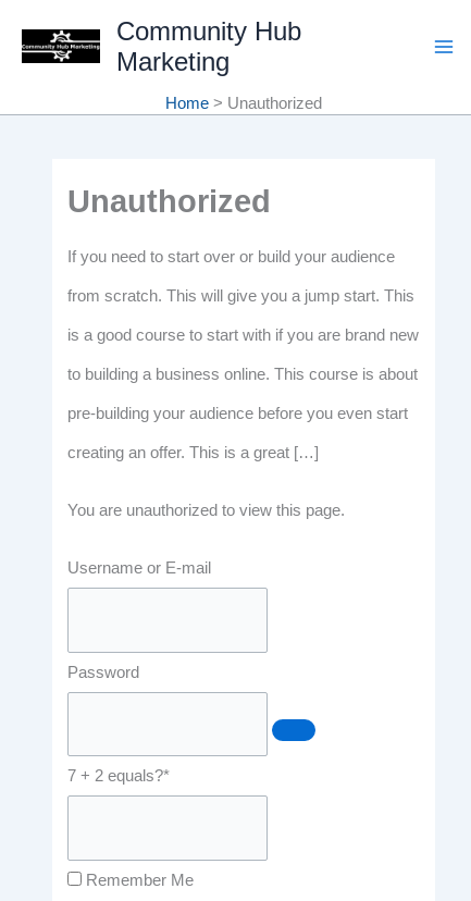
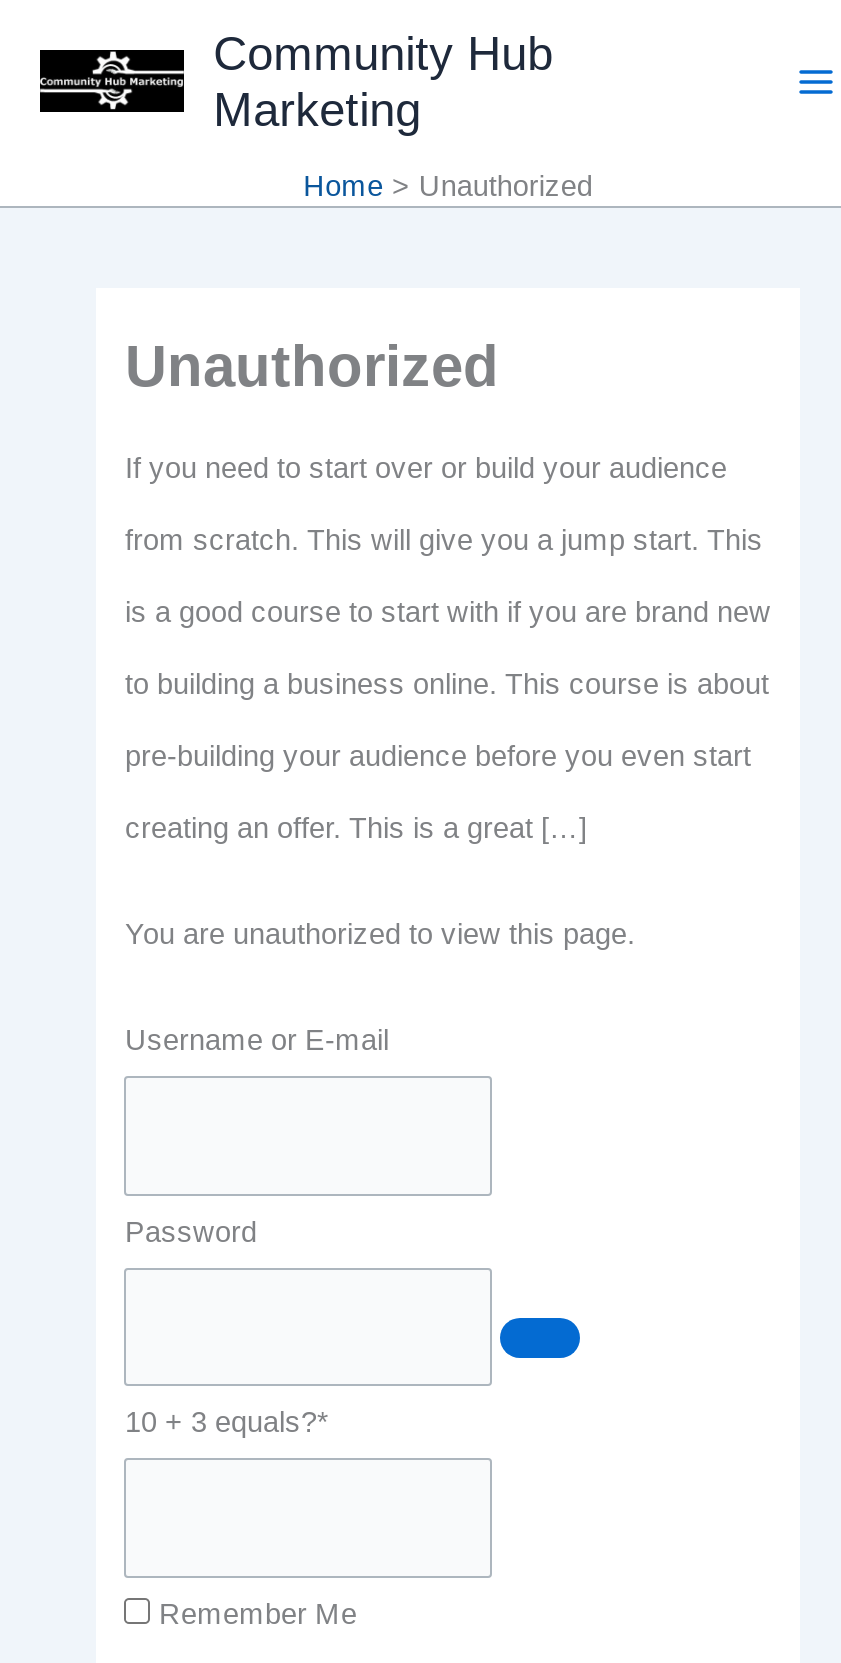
- 7 + 2 equals?*
+ 10 + 3 equals?*
